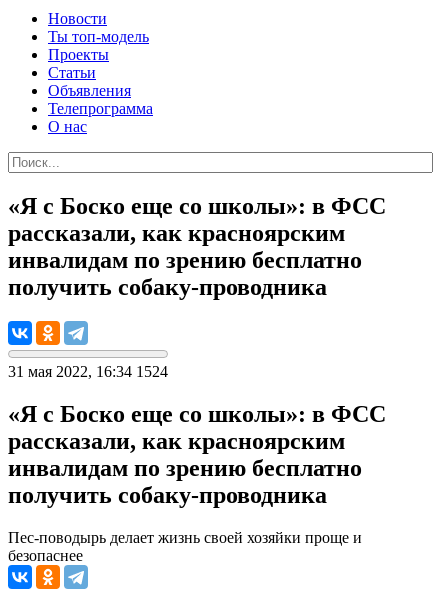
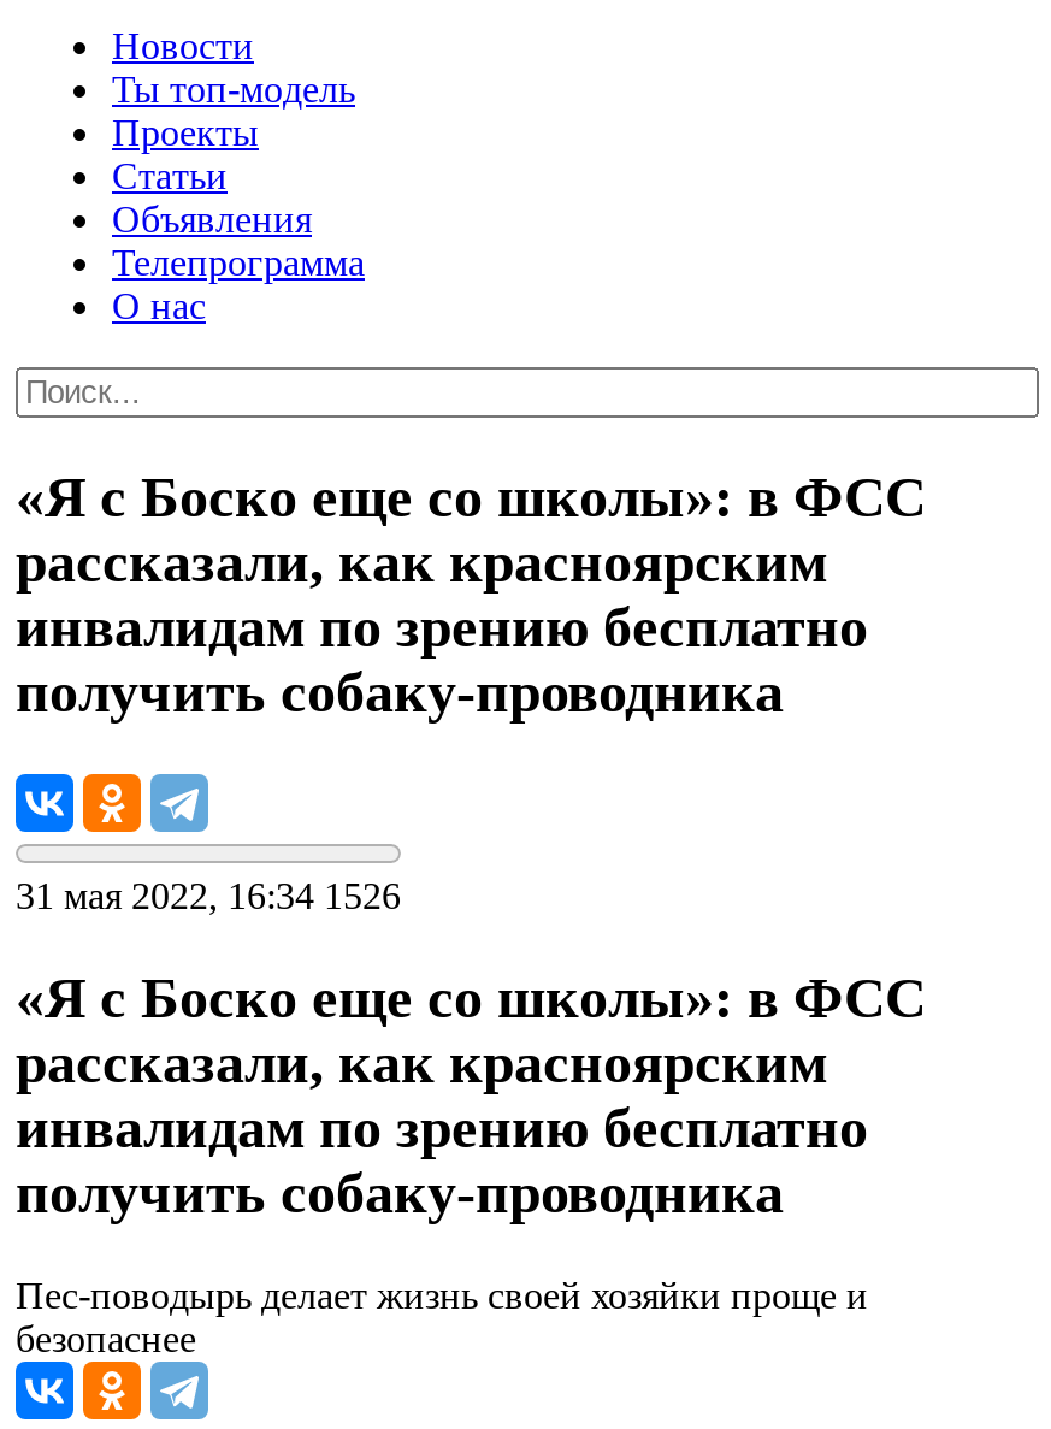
- 31 мая 2022, 16:34 1524
+ 31 мая 2022, 16:34 1526
